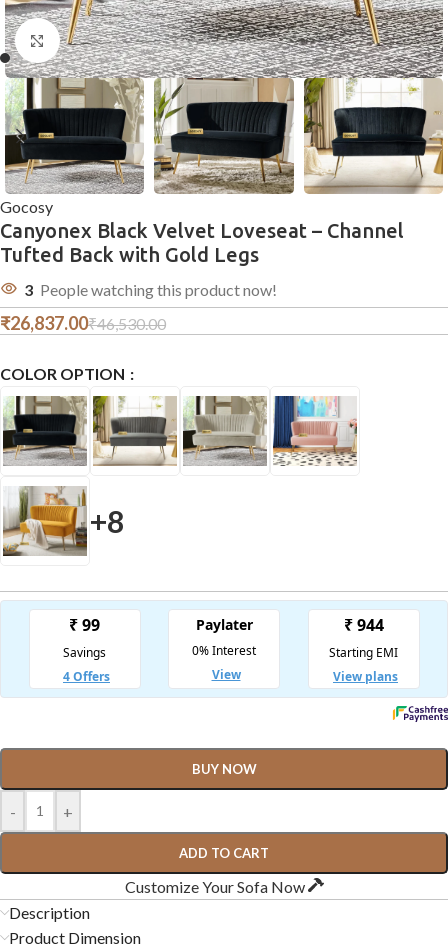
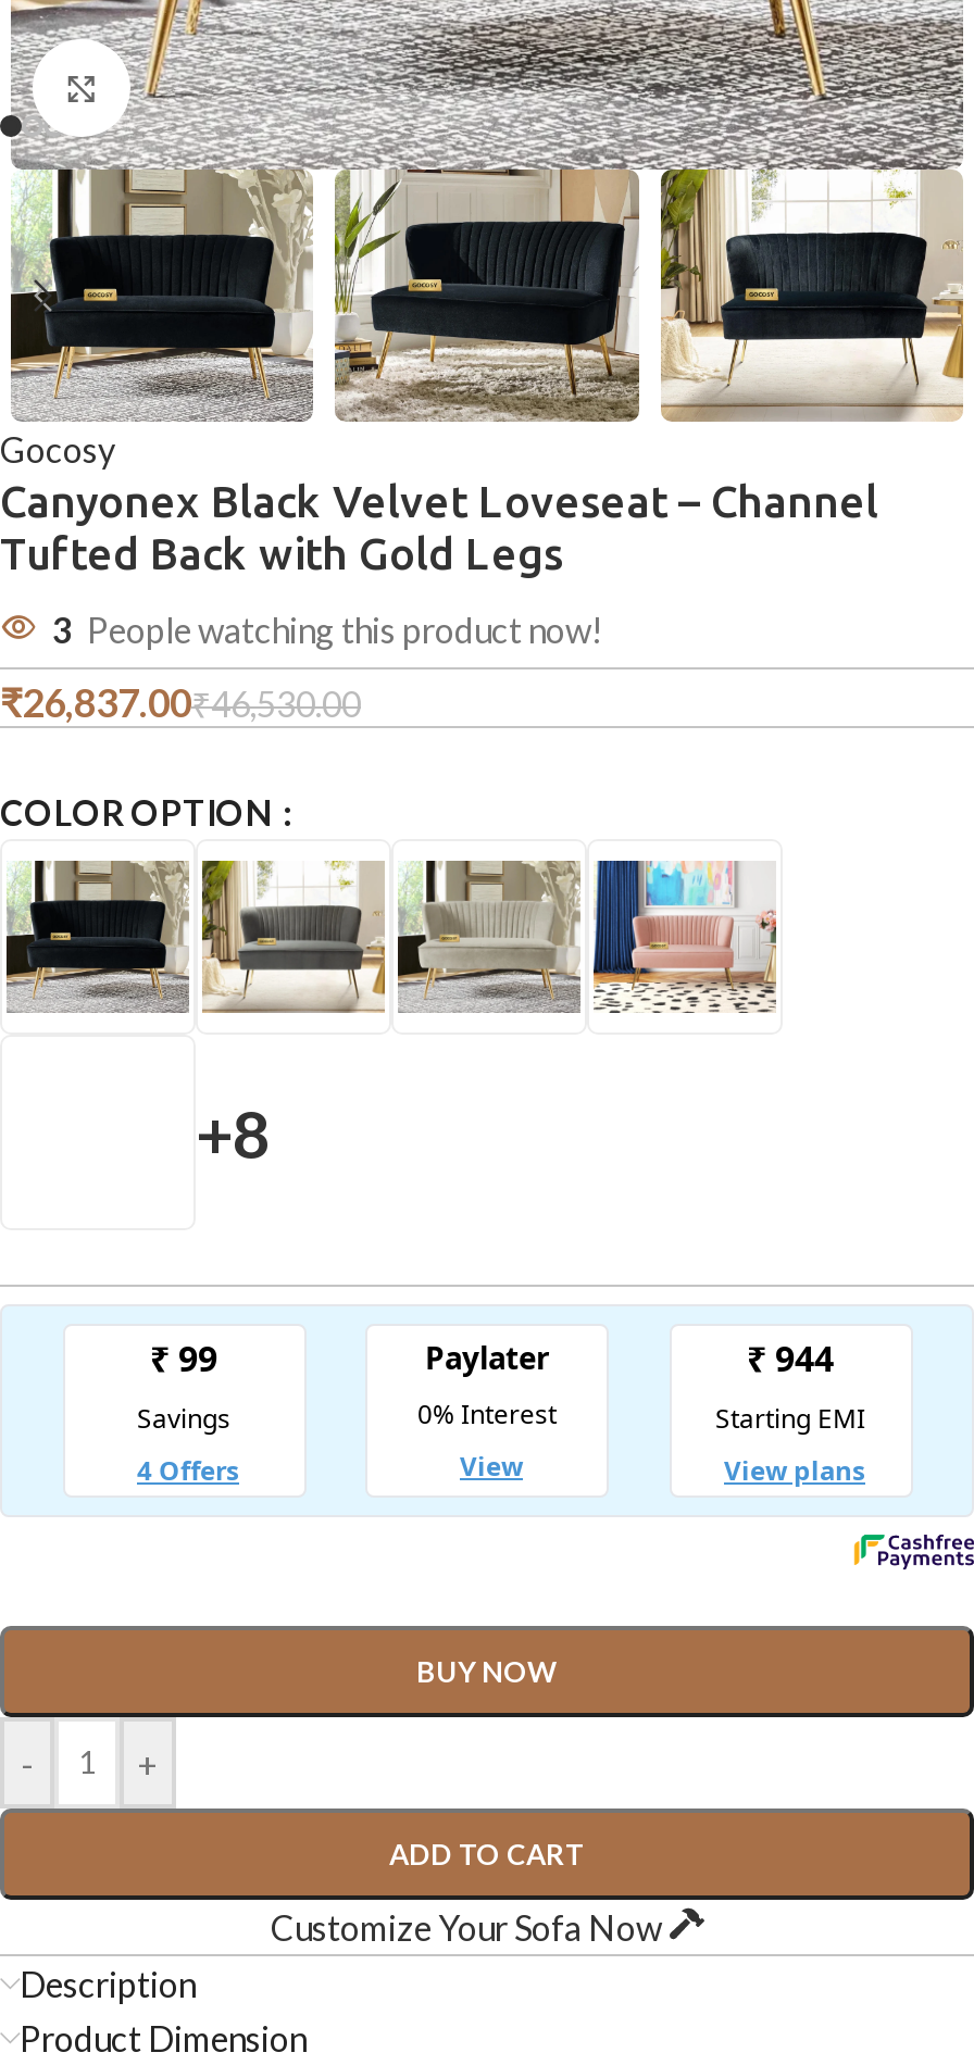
- [image]
